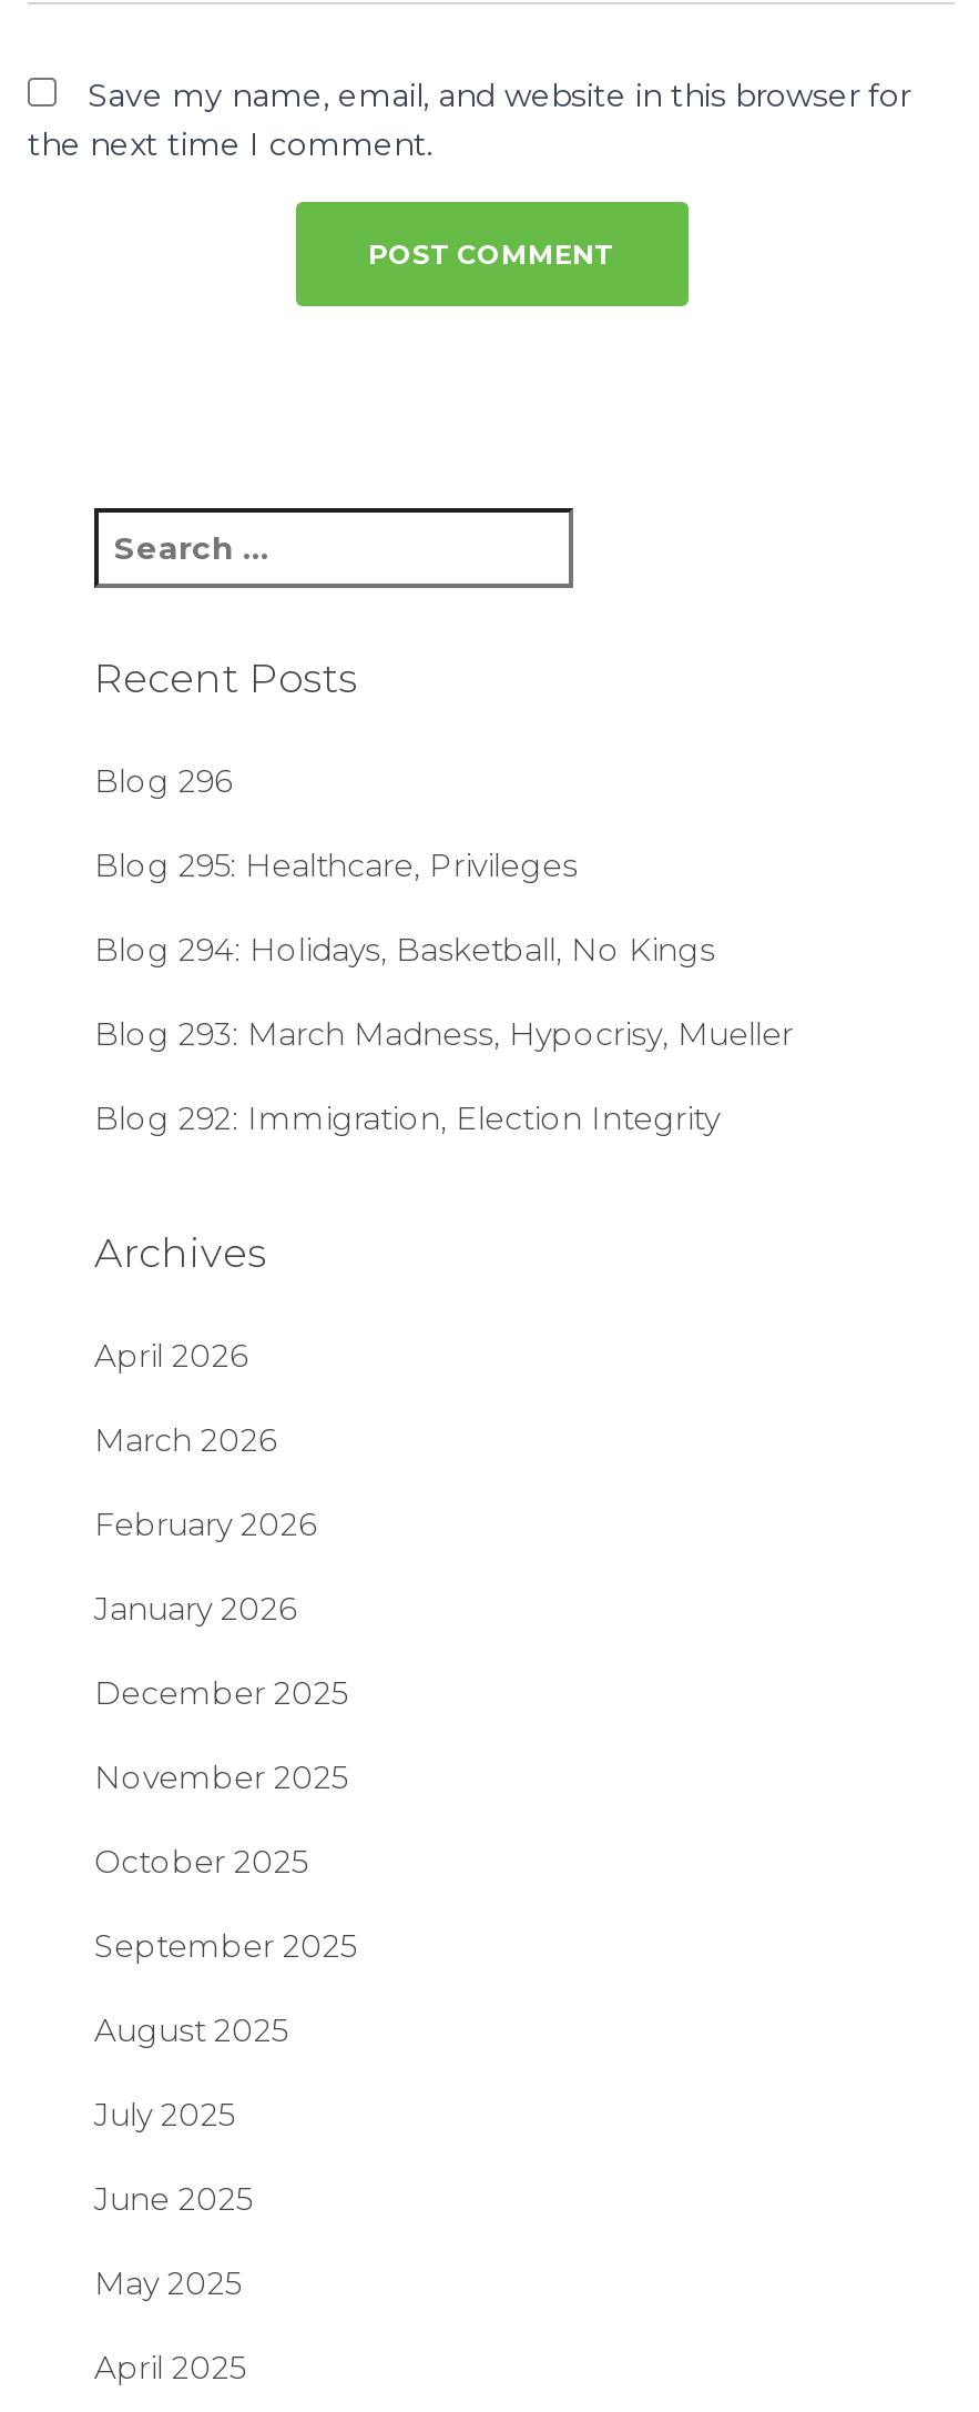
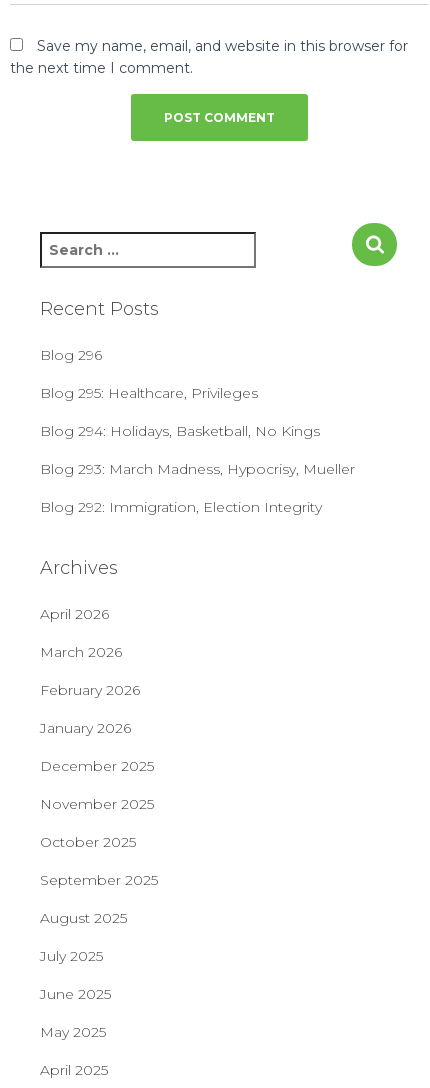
+ [image]
